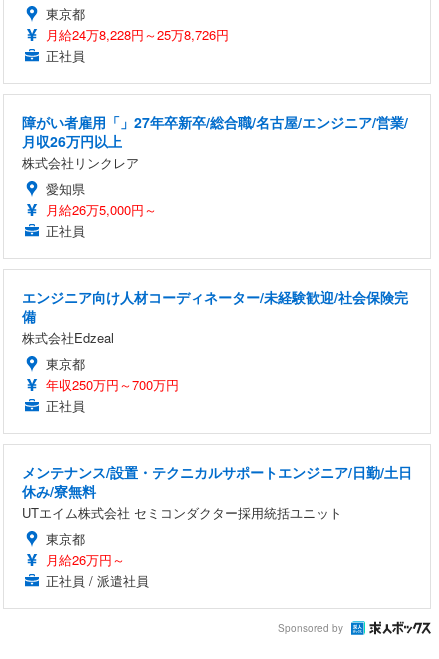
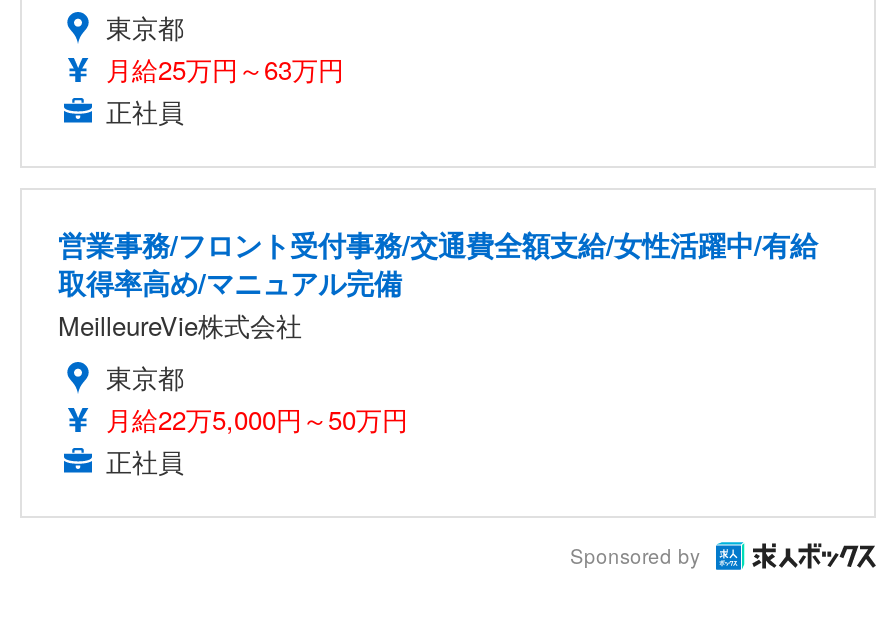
- 月給24万8,228円～25万8,726円
+ 月給25万円～63万円

- 障がい者雇用「」27年卒新卒/総合職/名古屋/エンジニア/営業/
- 月収26万円以上
- 株式会社リンクレア
- 愛知県
- 月給26万5,000円～
+ 営業事務/フロント受付事務/交通費全額支給/女性活躍中/有給
+ 取得率高め/マニュアル完備
+ MeilleureVie株式会社
+ 東京都
+ 月給22万5,000円～50万円

- エンジニア向け人材コーディネーター/未経験歓迎/社会保険完
- 備
- 株式会社Edzeal
- 東京都
- 年収250万円～700万円
- 正社員
- メンテナンス/設置・テクニカルサポートエンジニア/日勤/土日
- 休み/寮無料
- UTエイム株式会社 セミコンダクター採用統括ユニット
- 東京都
- 月給26万円～
- 正社員 / 派遣社員
